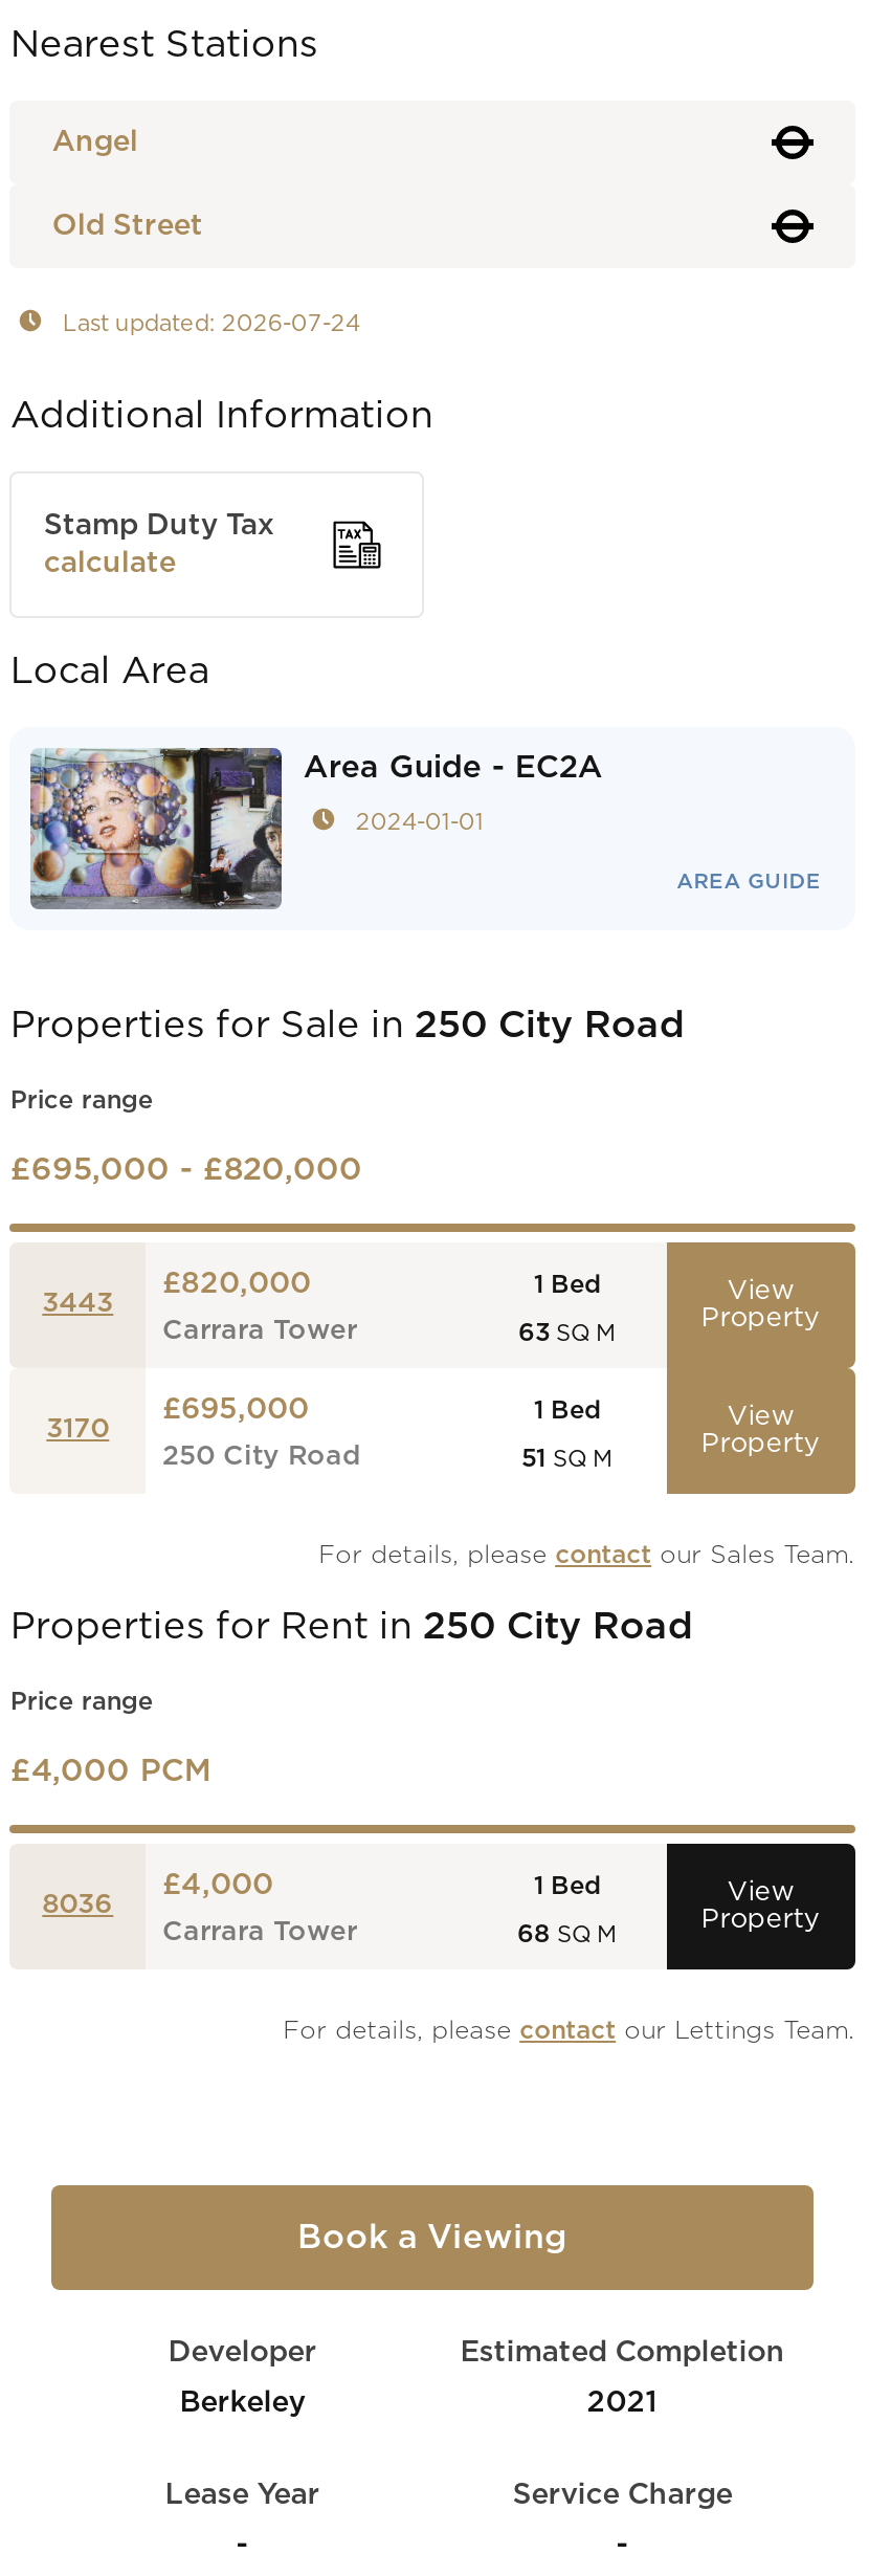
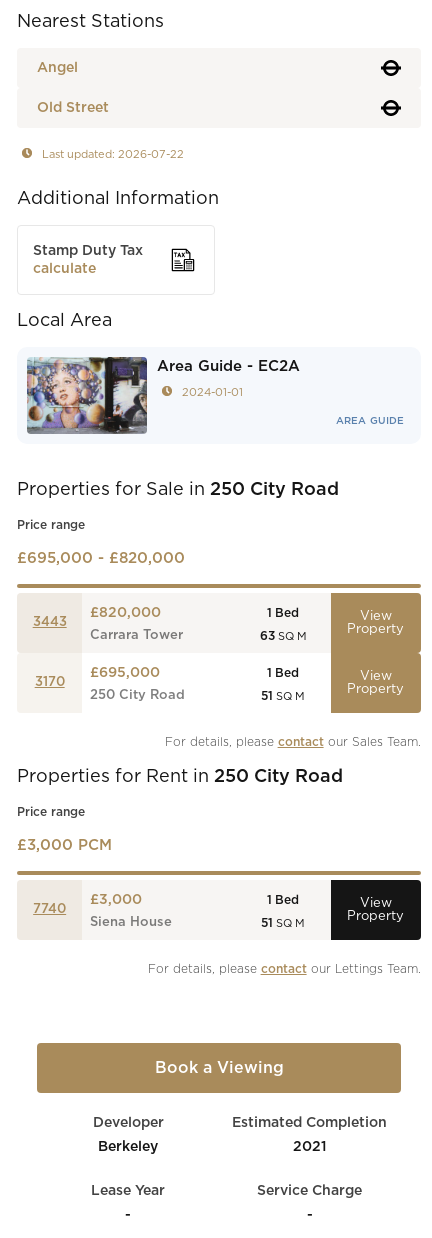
- Last updated: 2026-07-24
+ Last updated: 2026-07-22

- £4,000 PCM
+ £3,000 PCM

- £4,000
+ £3,000

- 8036
+ 7740

- Carrara Tower
+ Siena House

- 68 SQ M
+ 51 SQ M
